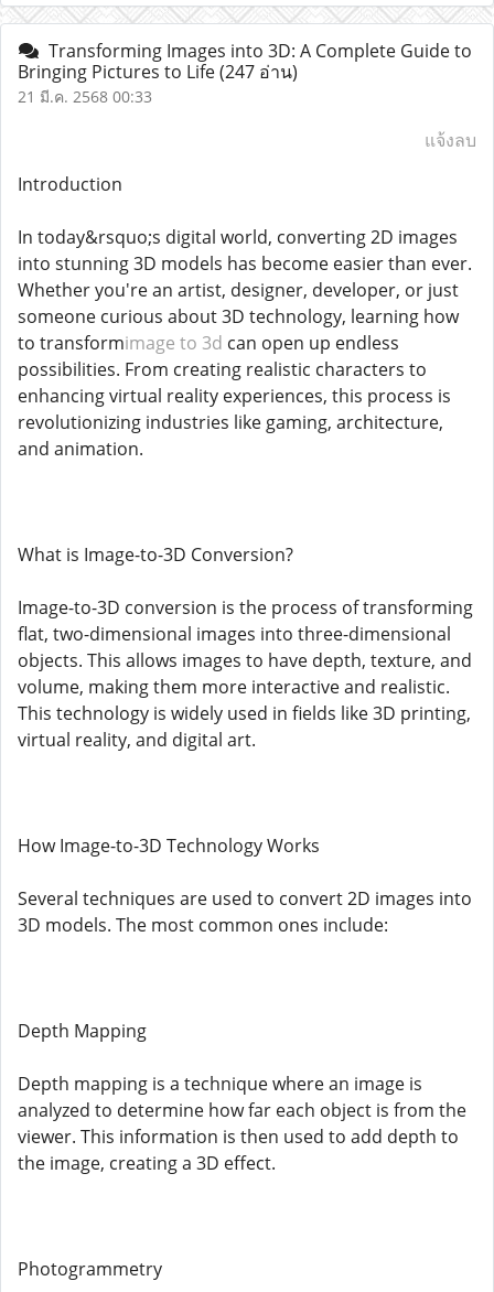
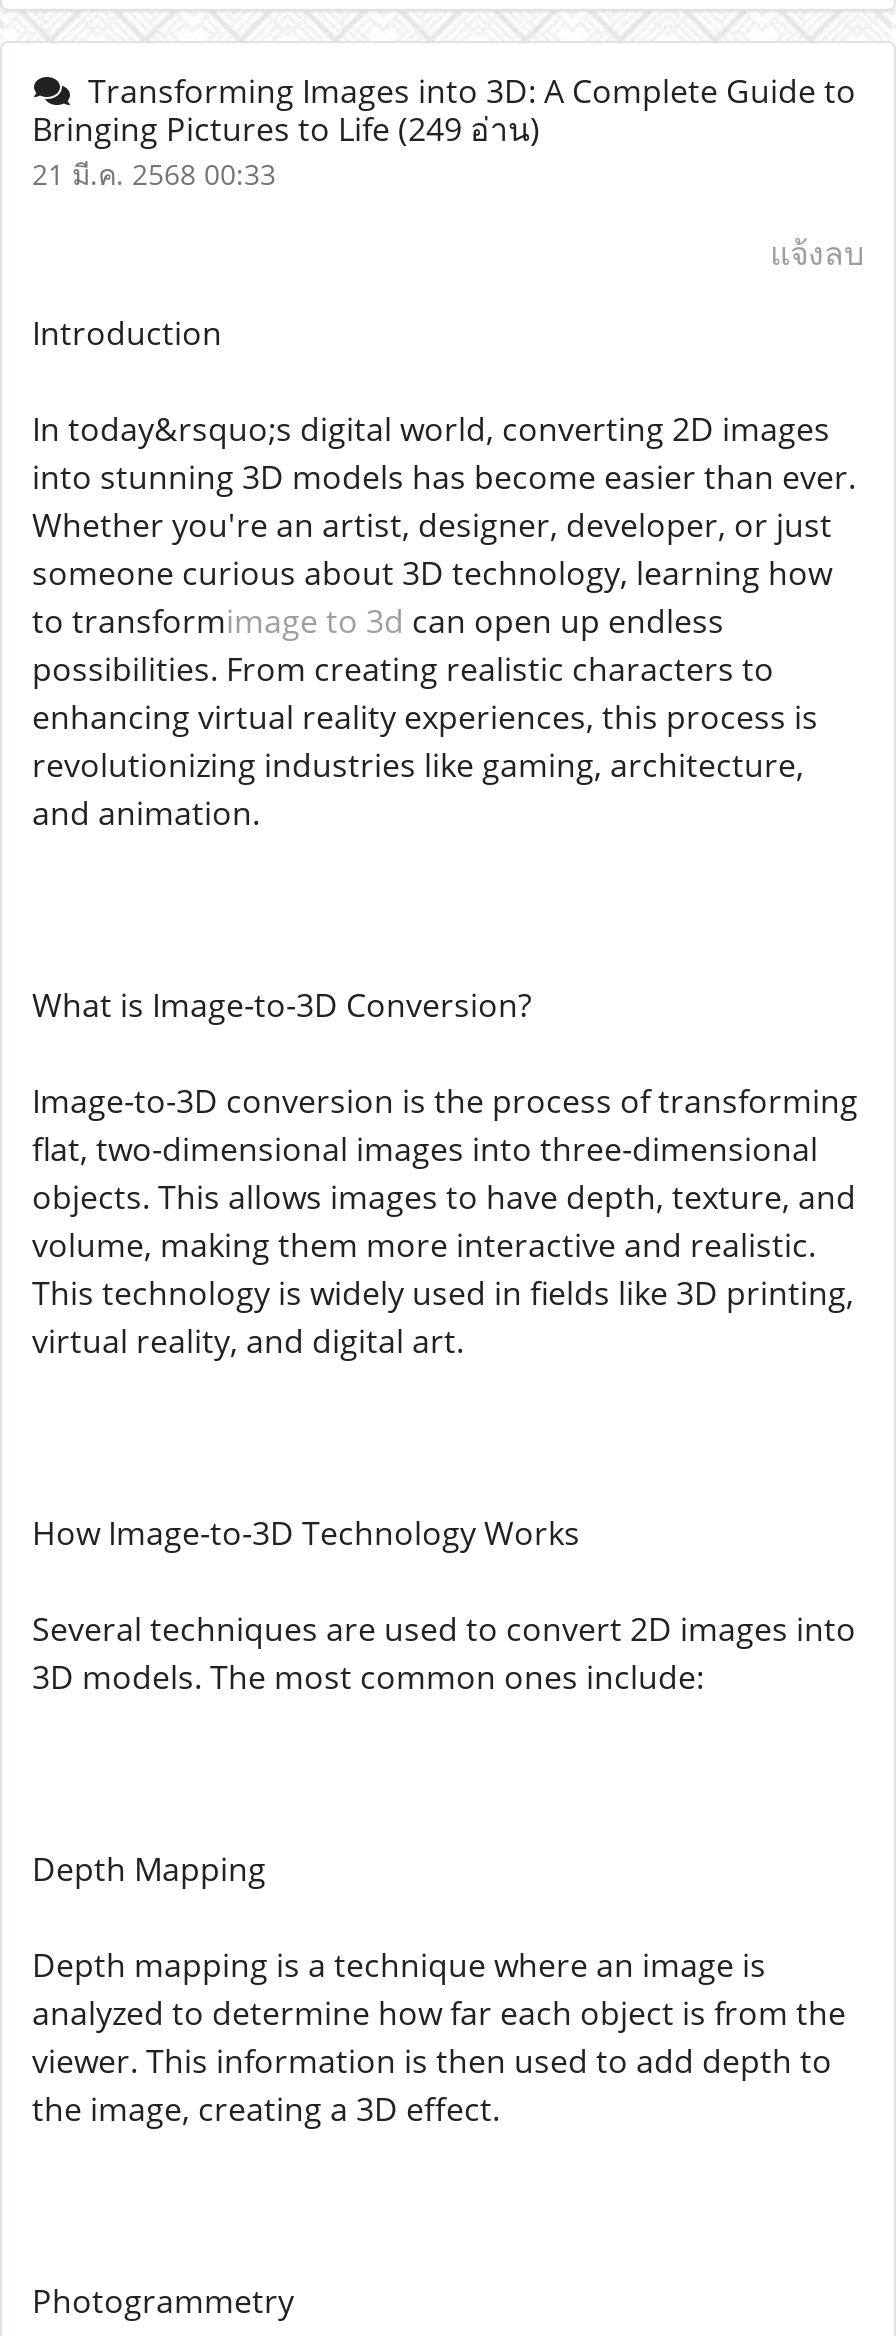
- Bringing Pictures to Life (247 อ่าน)
+ Bringing Pictures to Life (249 อ่าน)
